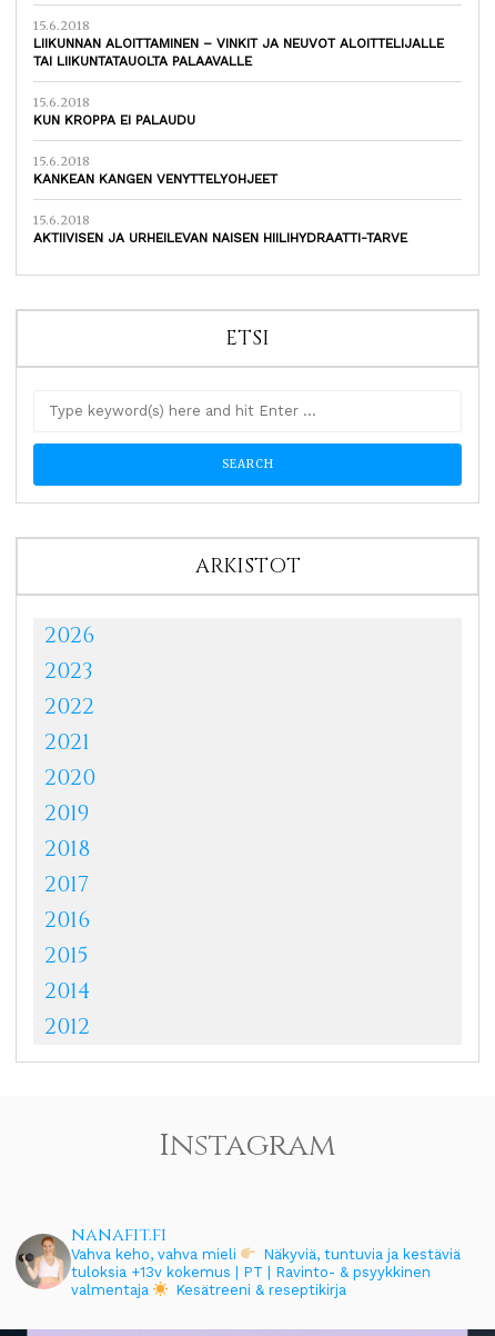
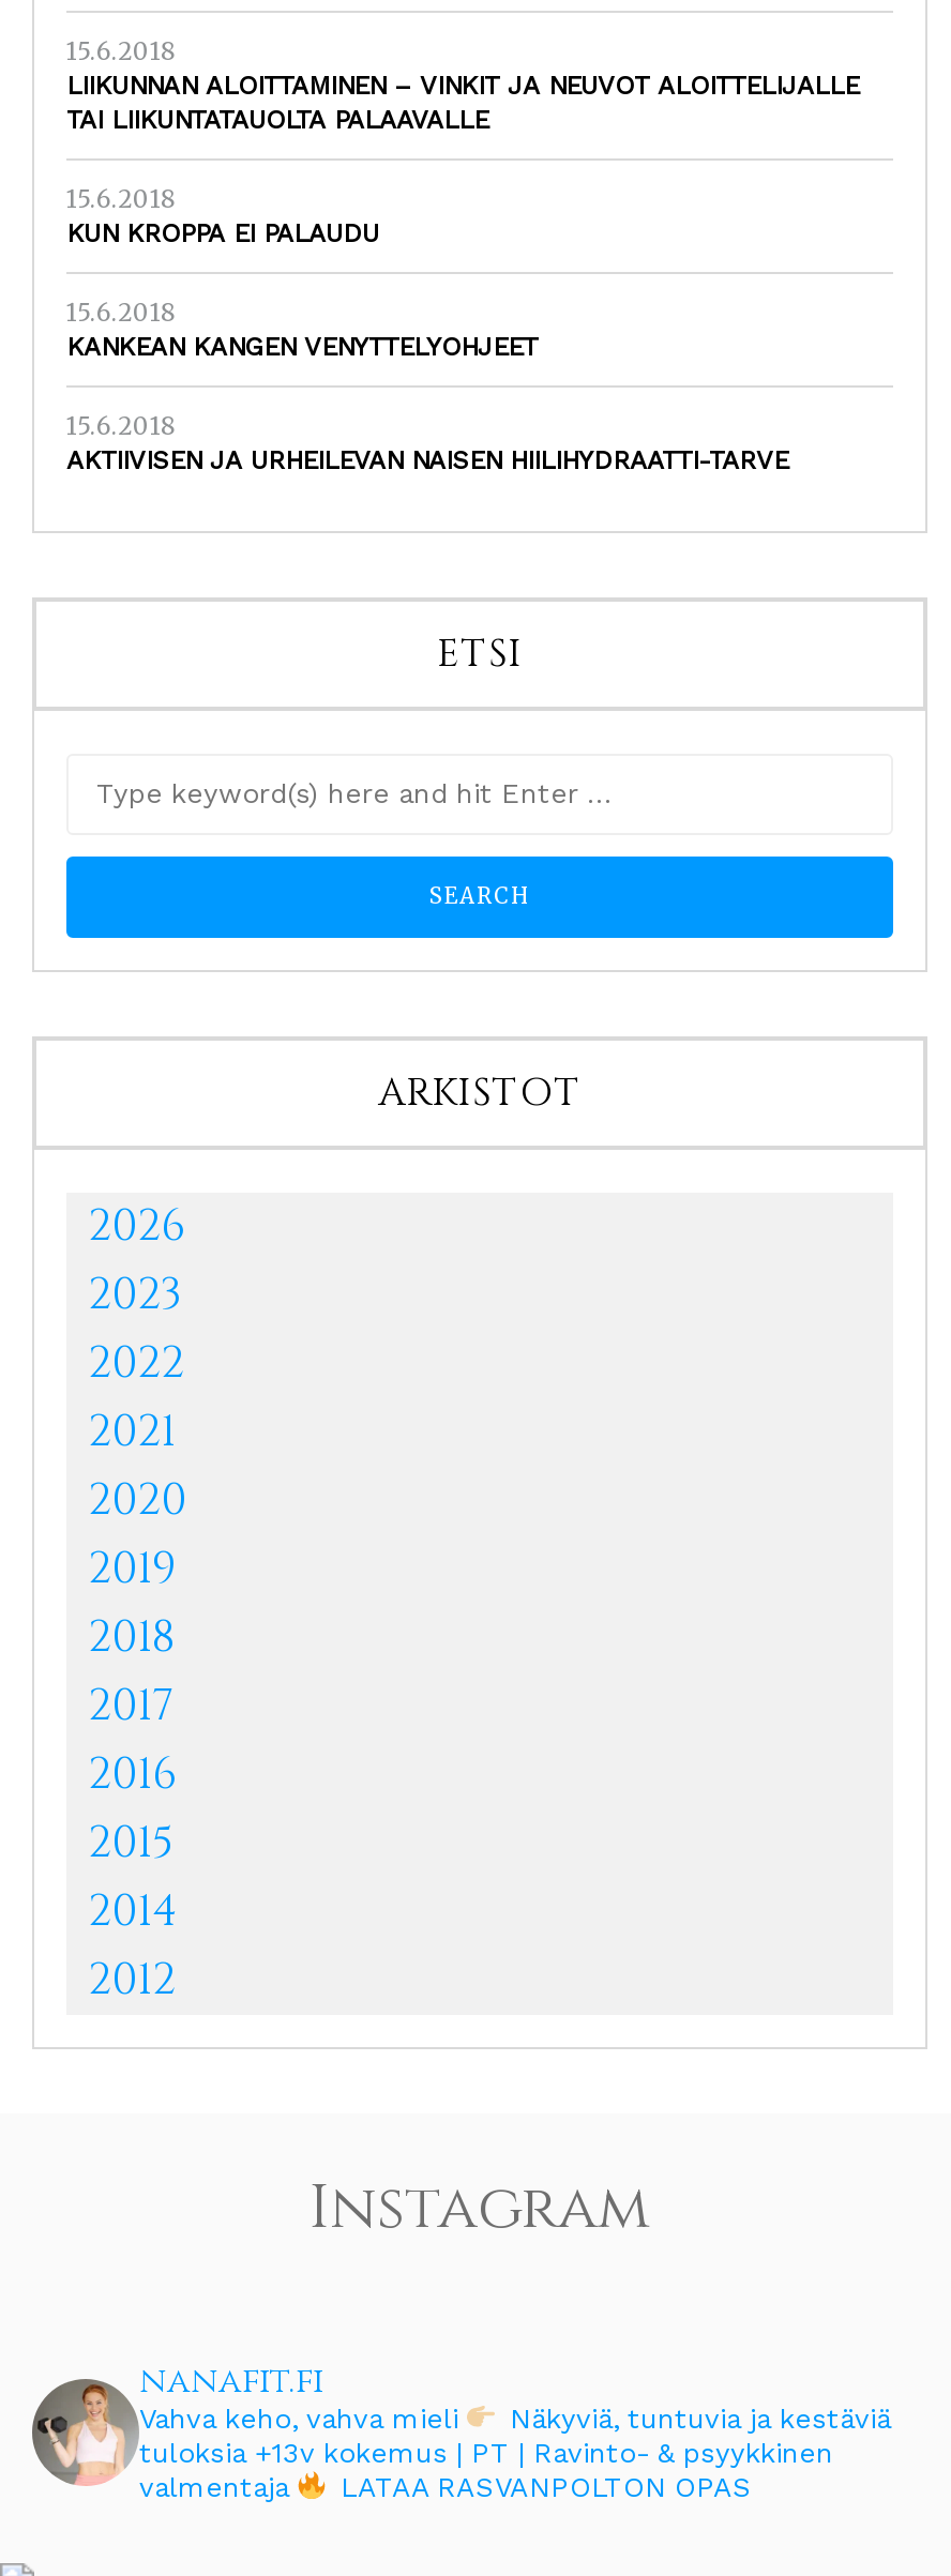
- Kesätreeni & reseptikirja
+ LATAA RASVANPOLTON OPAS
